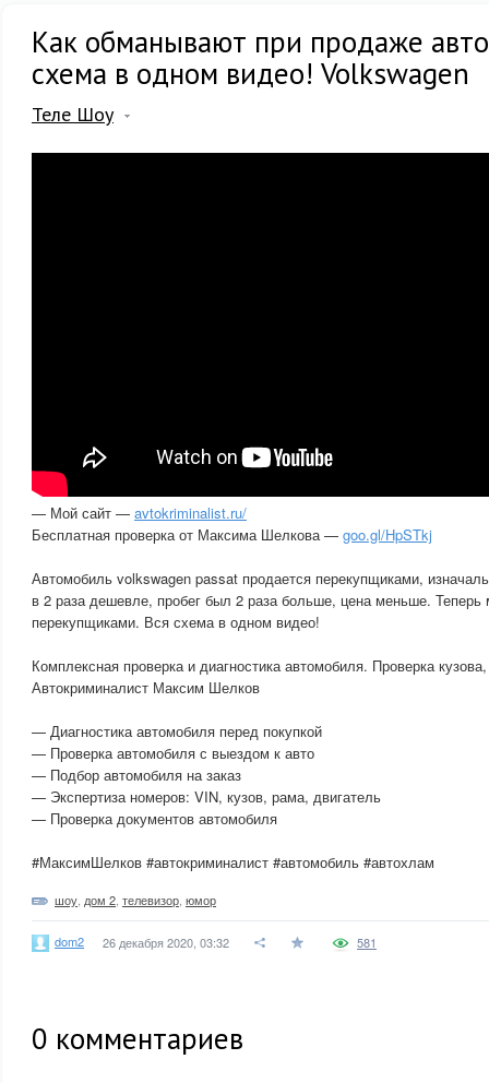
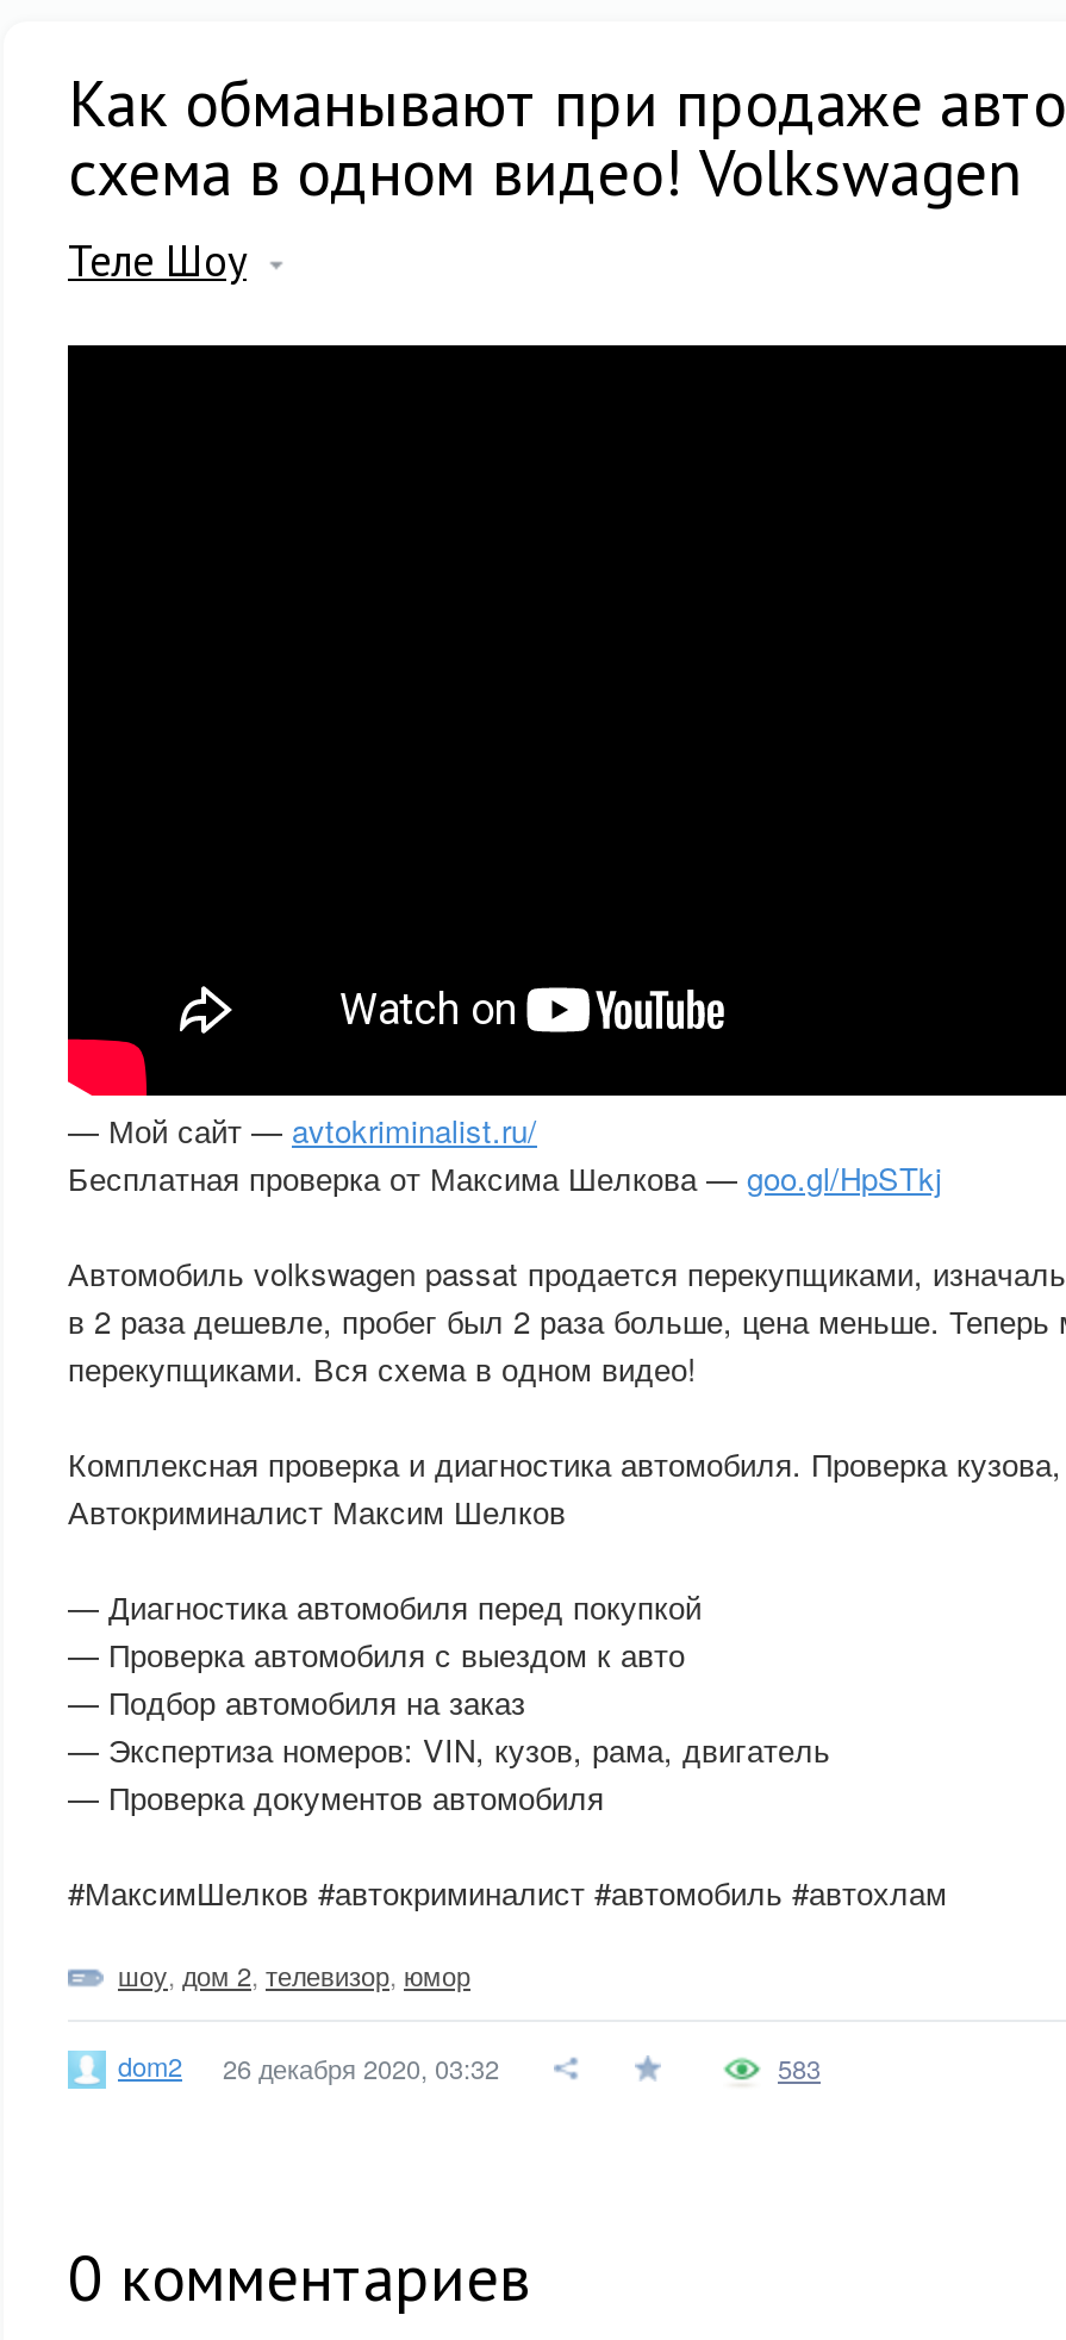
- 581
+ 583
